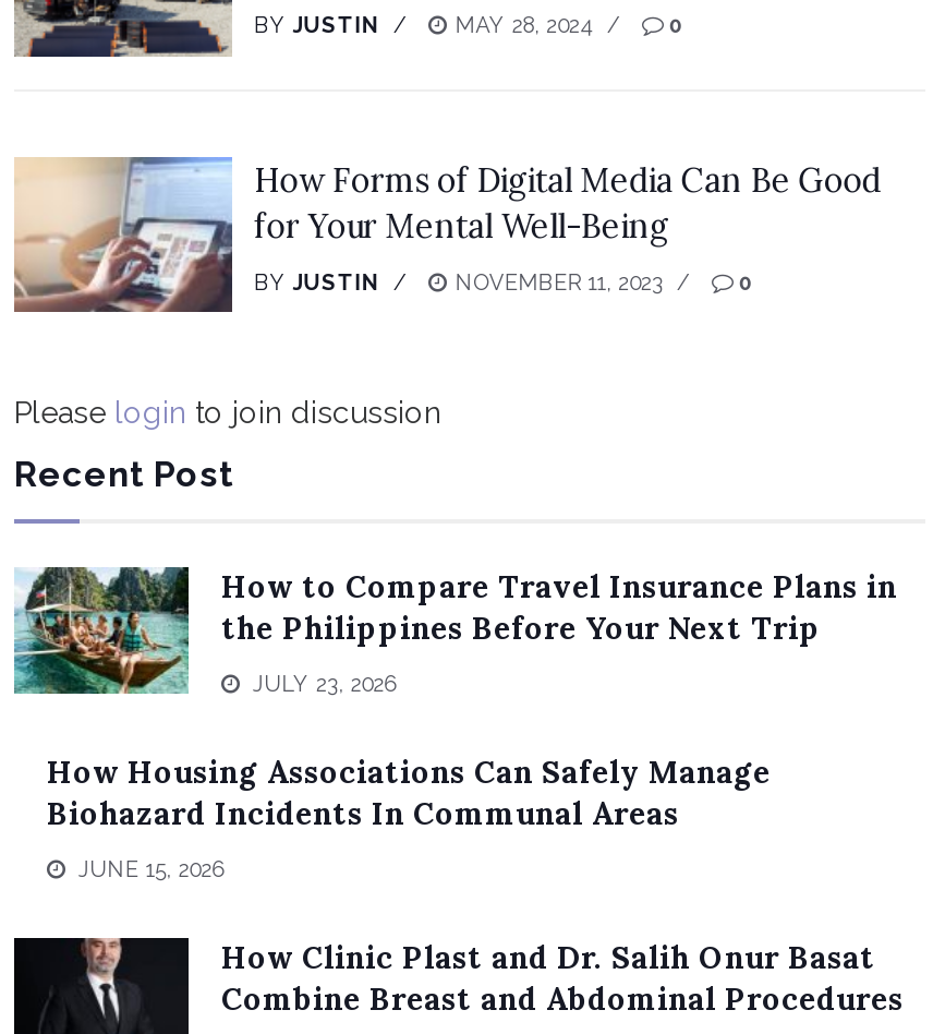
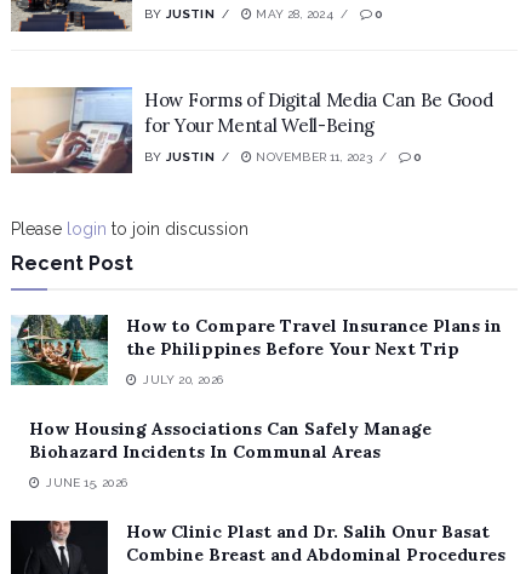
- JULY 23, 2026
+ JULY 20, 2026
